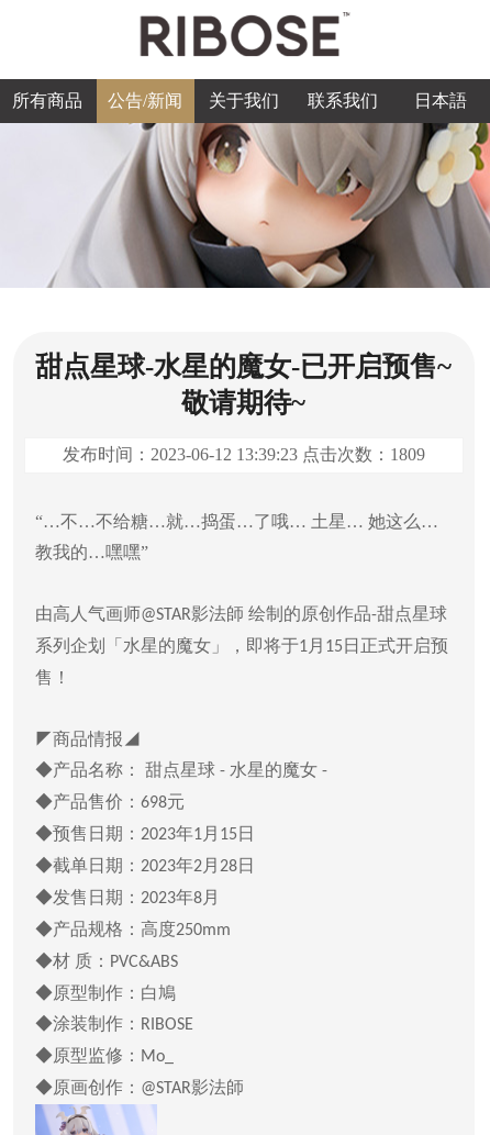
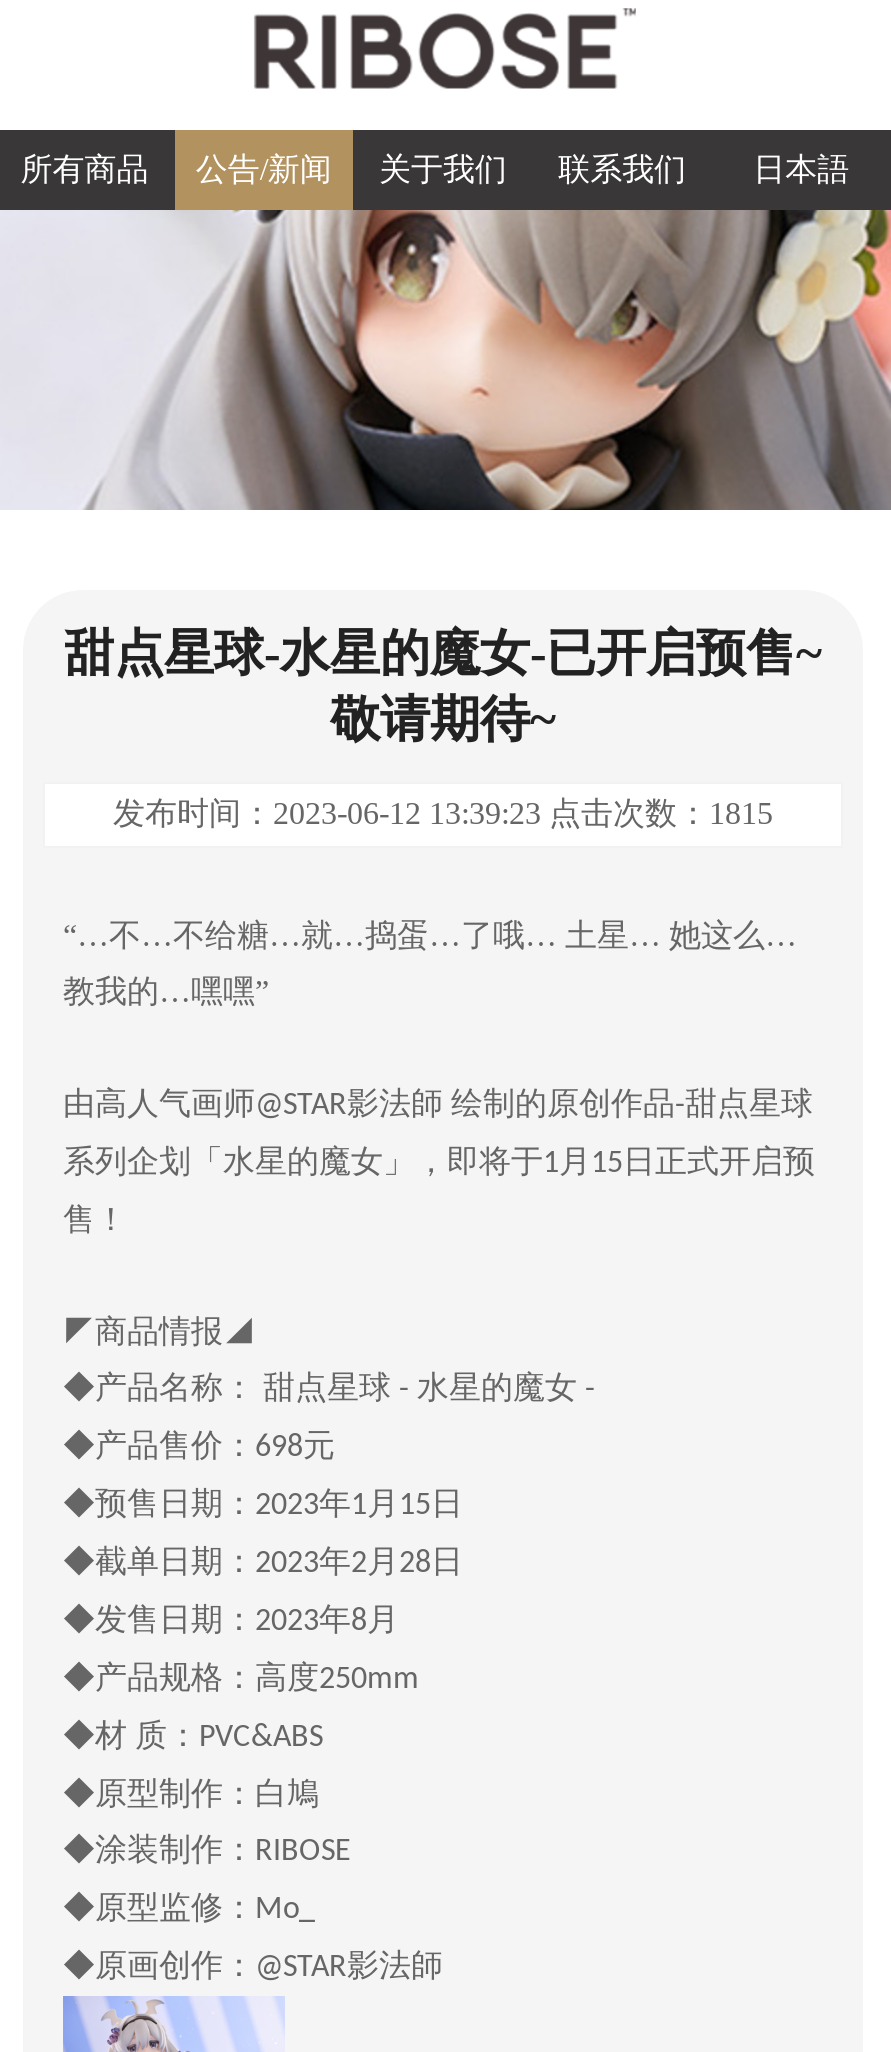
- 发布时间：2023-06-12 13:39:23 点击次数：1809
+ 发布时间：2023-06-12 13:39:23 点击次数：1815
